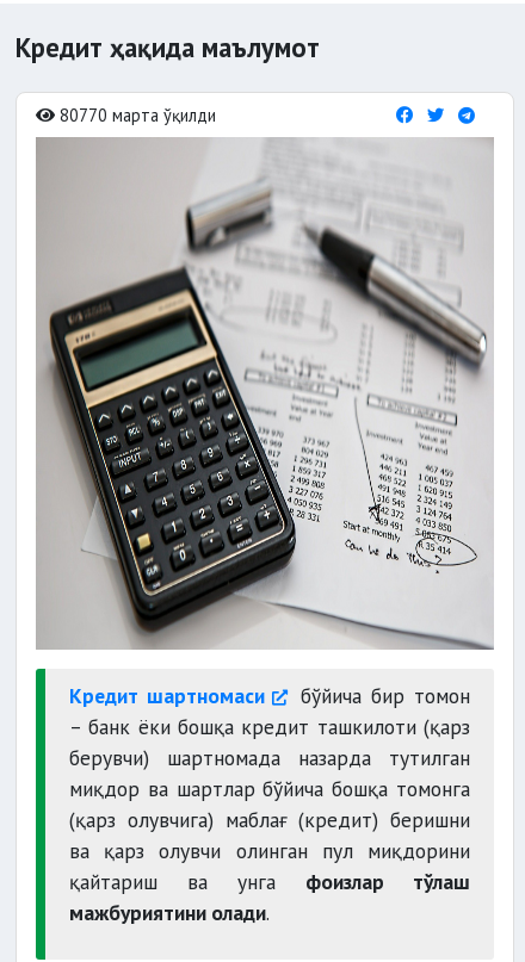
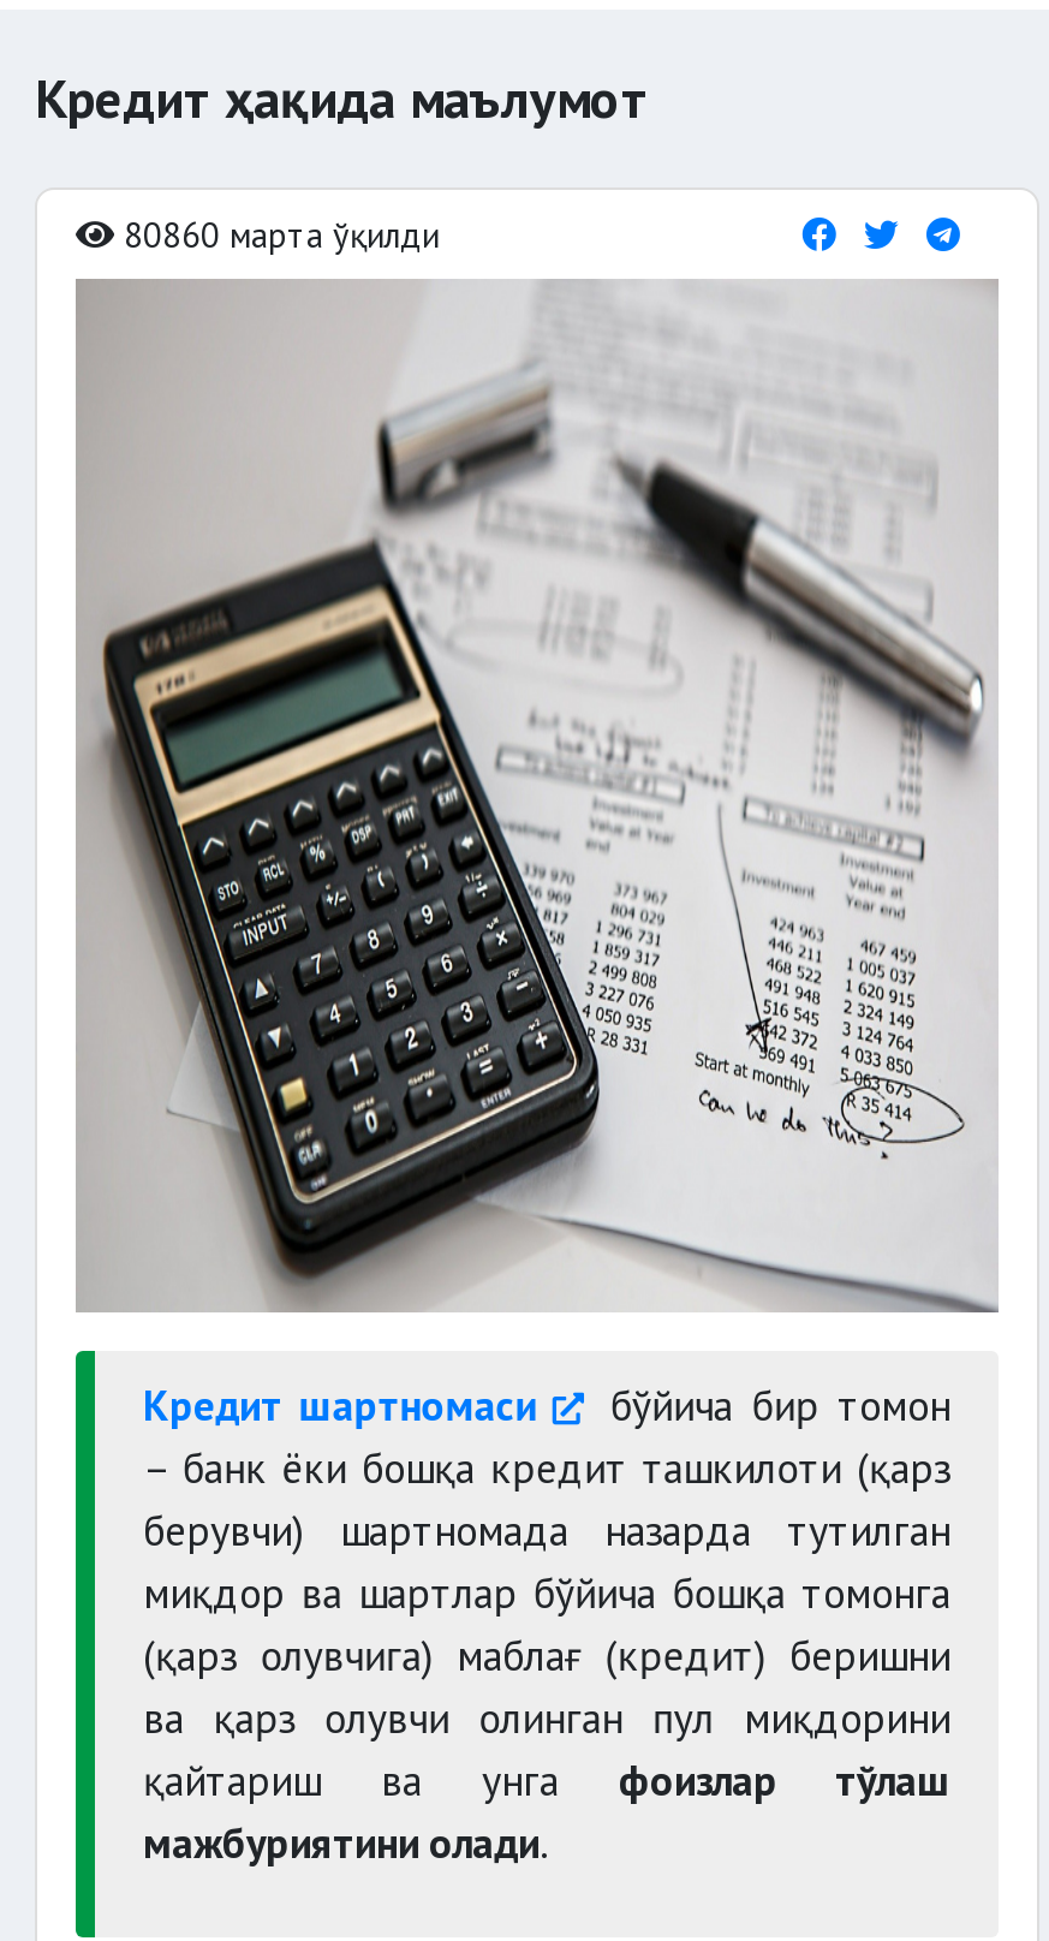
- 80770 марта ўқилди
+ 80860 марта ўқилди
